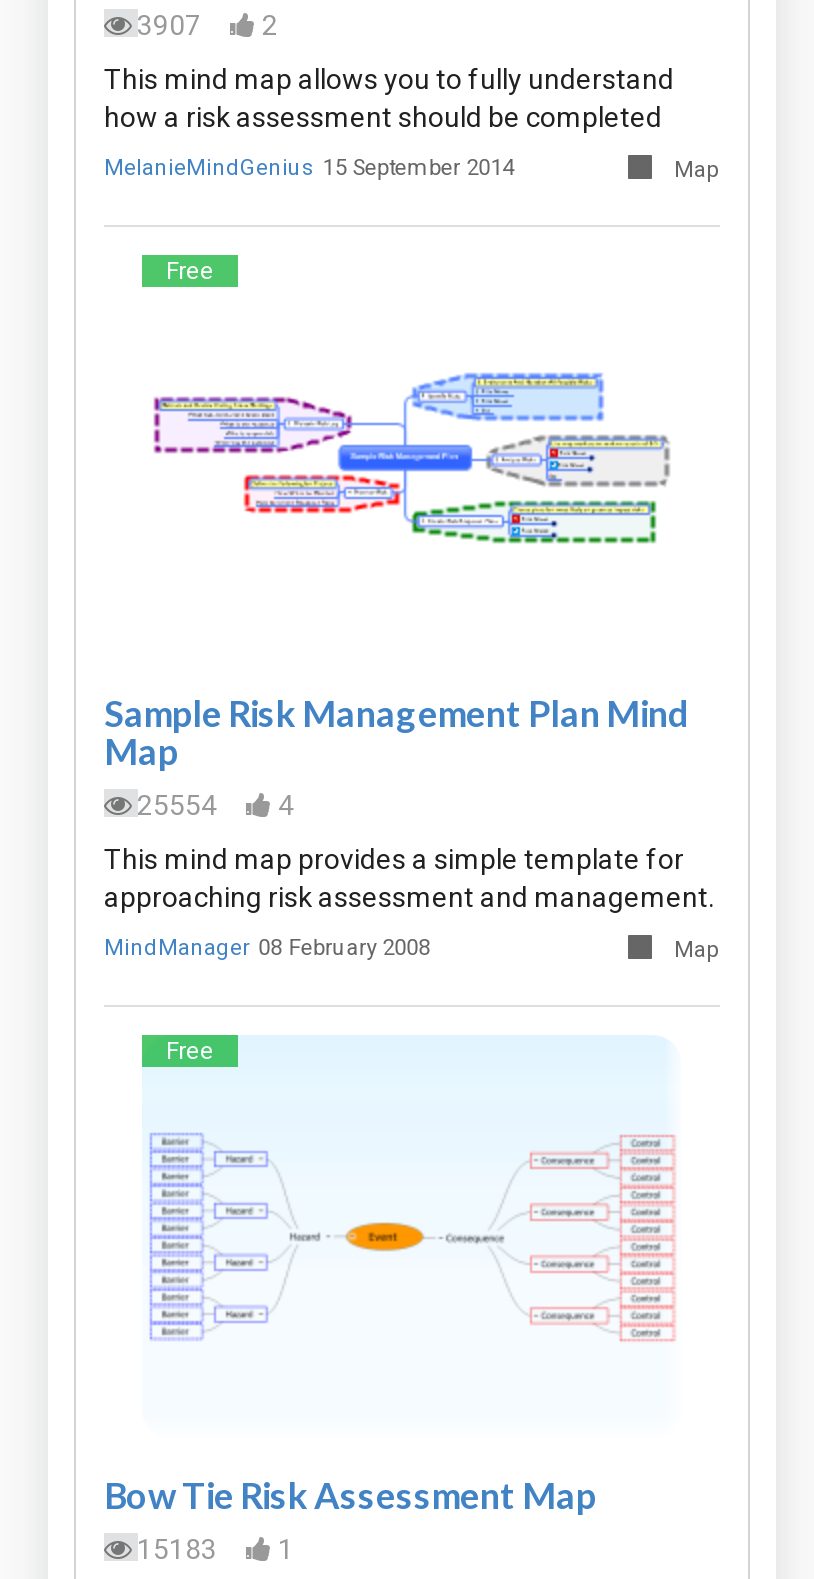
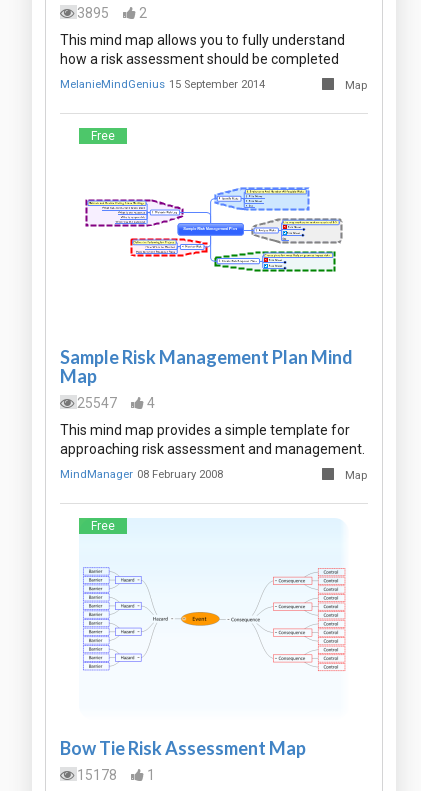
- 3907 2
+ 3895 2

- 25554 4
+ 25547 4

- 15183 1
+ 15178 1
